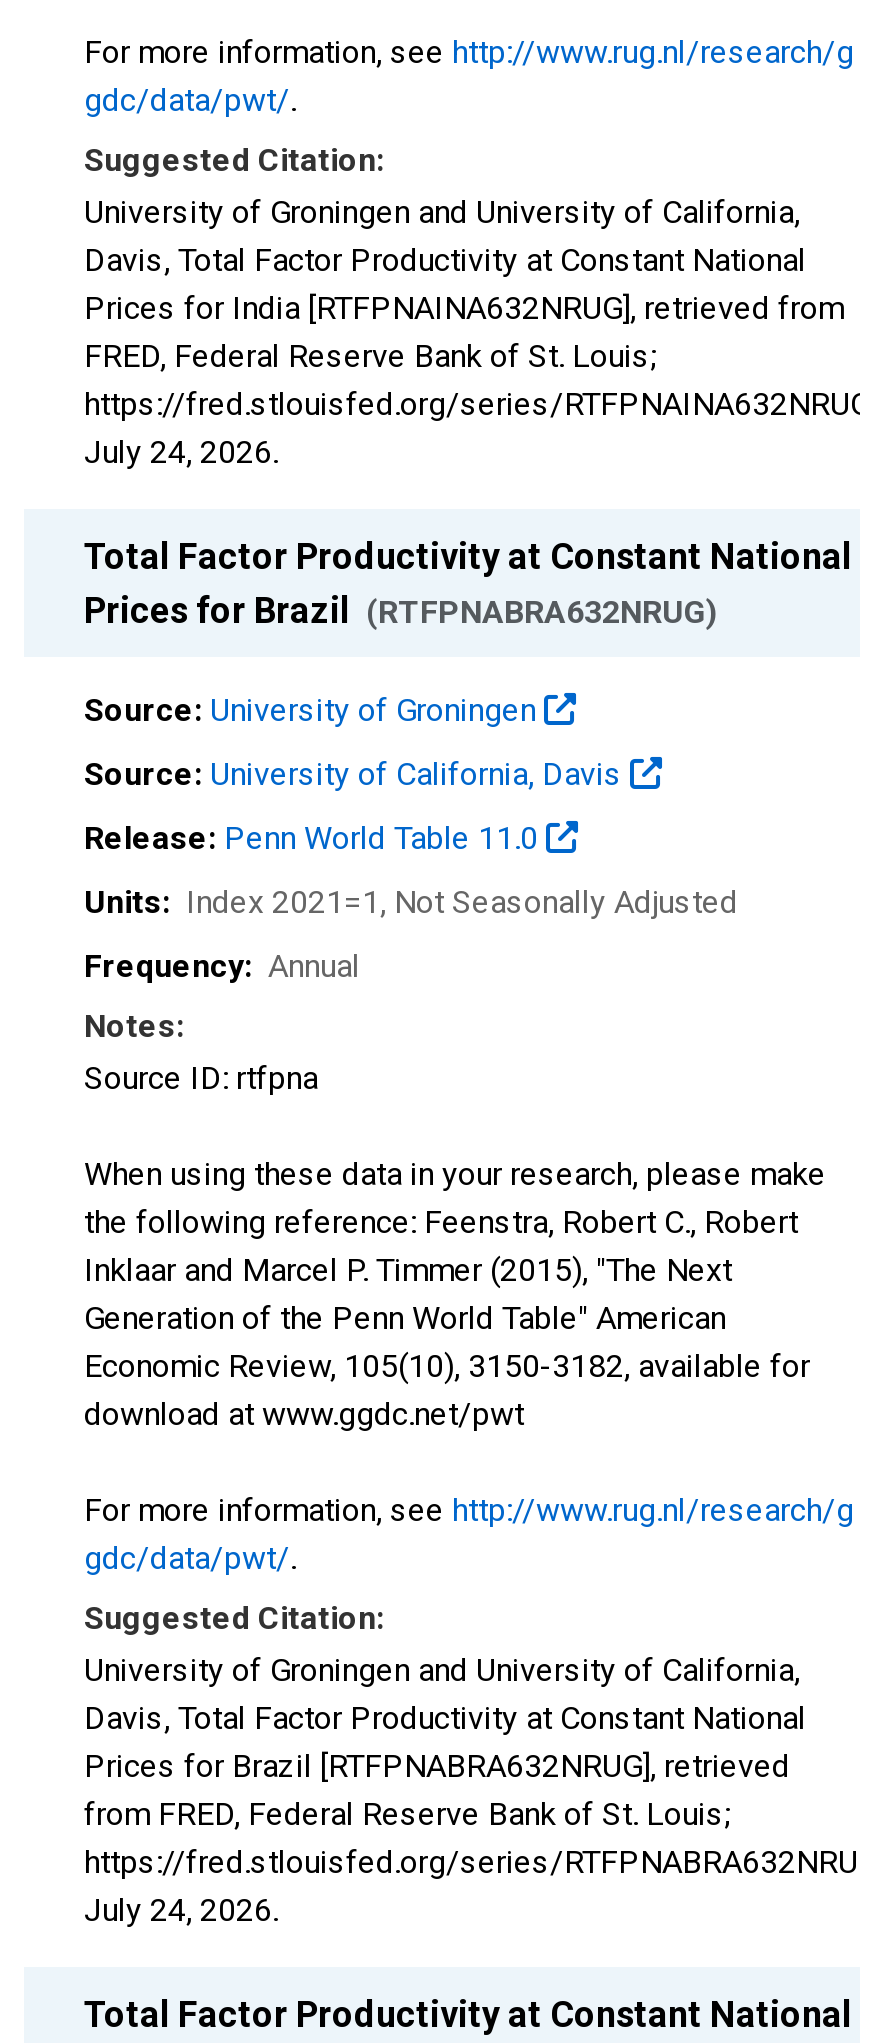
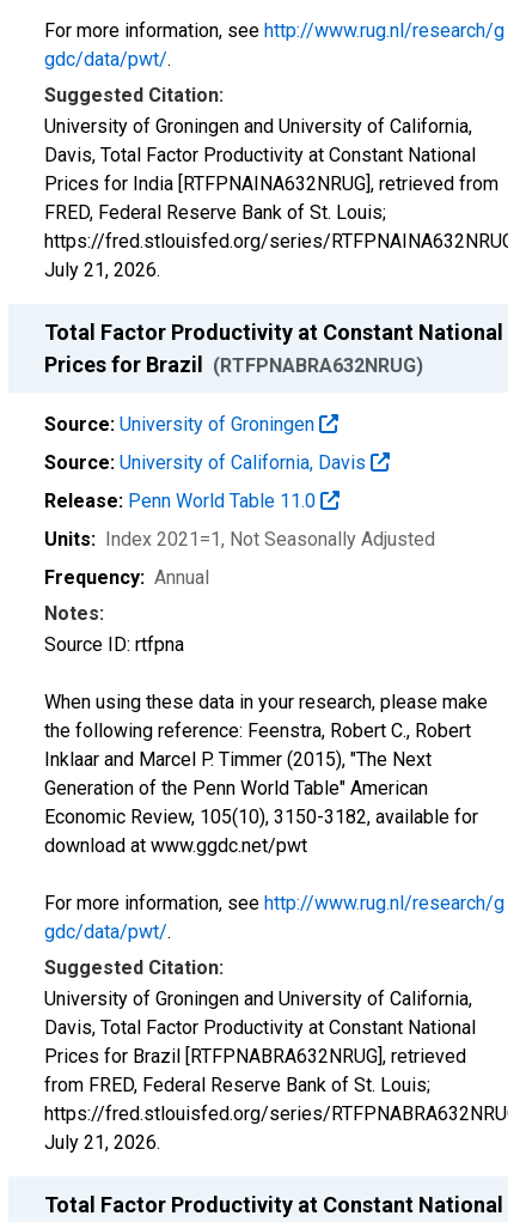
- July 24, 2026.
+ July 21, 2026.

- July 24, 2026.
+ July 21, 2026.
